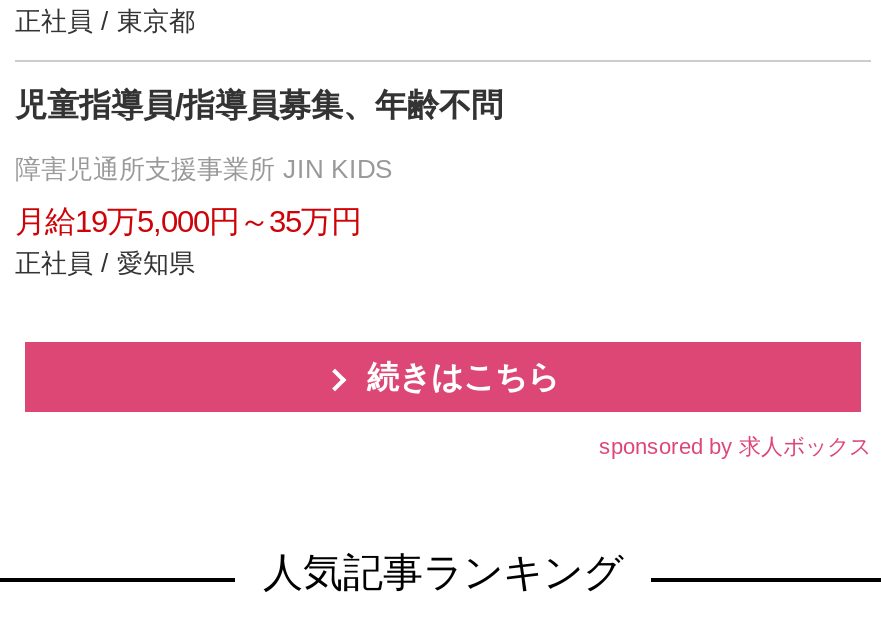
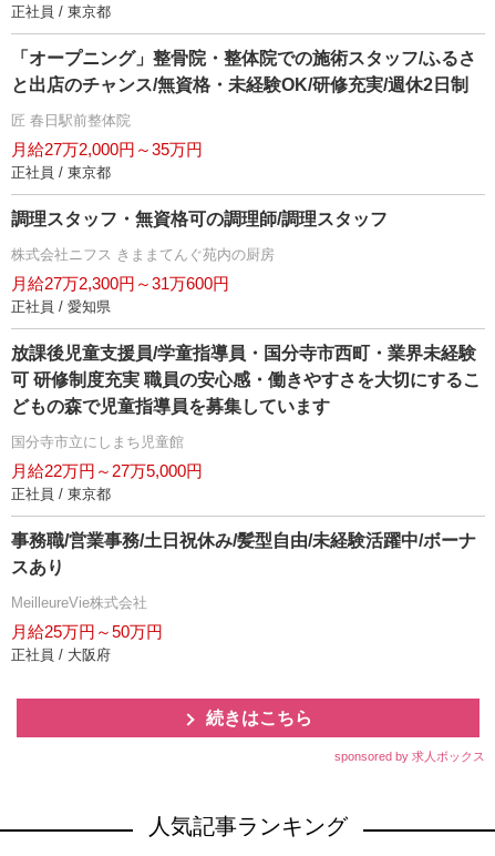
- 児童指導員/指導員募集、年齢不問
- 障害児通所支援事業所 JIN KIDS
- 月給19万5,000円～35万円
+ 「オープニング」整骨院・整体院での施術スタッフ/ふるさ
+ と出店のチャンス/無資格・未経験OK/研修充実/週休2日制
+ 匠 春日駅前整体院
+ 月給27万2,000円～35万円
+ 正社員 / 東京都
+ 調理スタッフ・無資格可の調理師/調理スタッフ
+ 株式会社ニフス きままてんぐ苑内の厨房
+ 月給27万2,300円～31万600円

+ 放課後児童支援員/学童指導員・国分寺市西町・業界未経験
+ 可 研修制度充実 職員の安心感・働きやすさを大切にするこ
+ どもの森で児童指導員を募集しています
+ 国分寺市立にしまち児童館
+ 月給22万円～27万5,000円
+ 正社員 / 東京都
+ 事務職/営業事務/土日祝休み/髪型自由/未経験活躍中/ボーナ
+ スあり
+ MeilleureVie株式会社
+ 月給25万円～50万円
+ 正社員 / 大阪府
